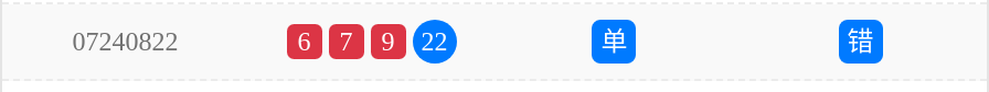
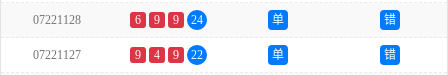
- 07240822
+ 07221128

- 7
+ 9
+ 9
+ 24
+ 单
+ 错
+ 07221127
+ 9
+ 4
